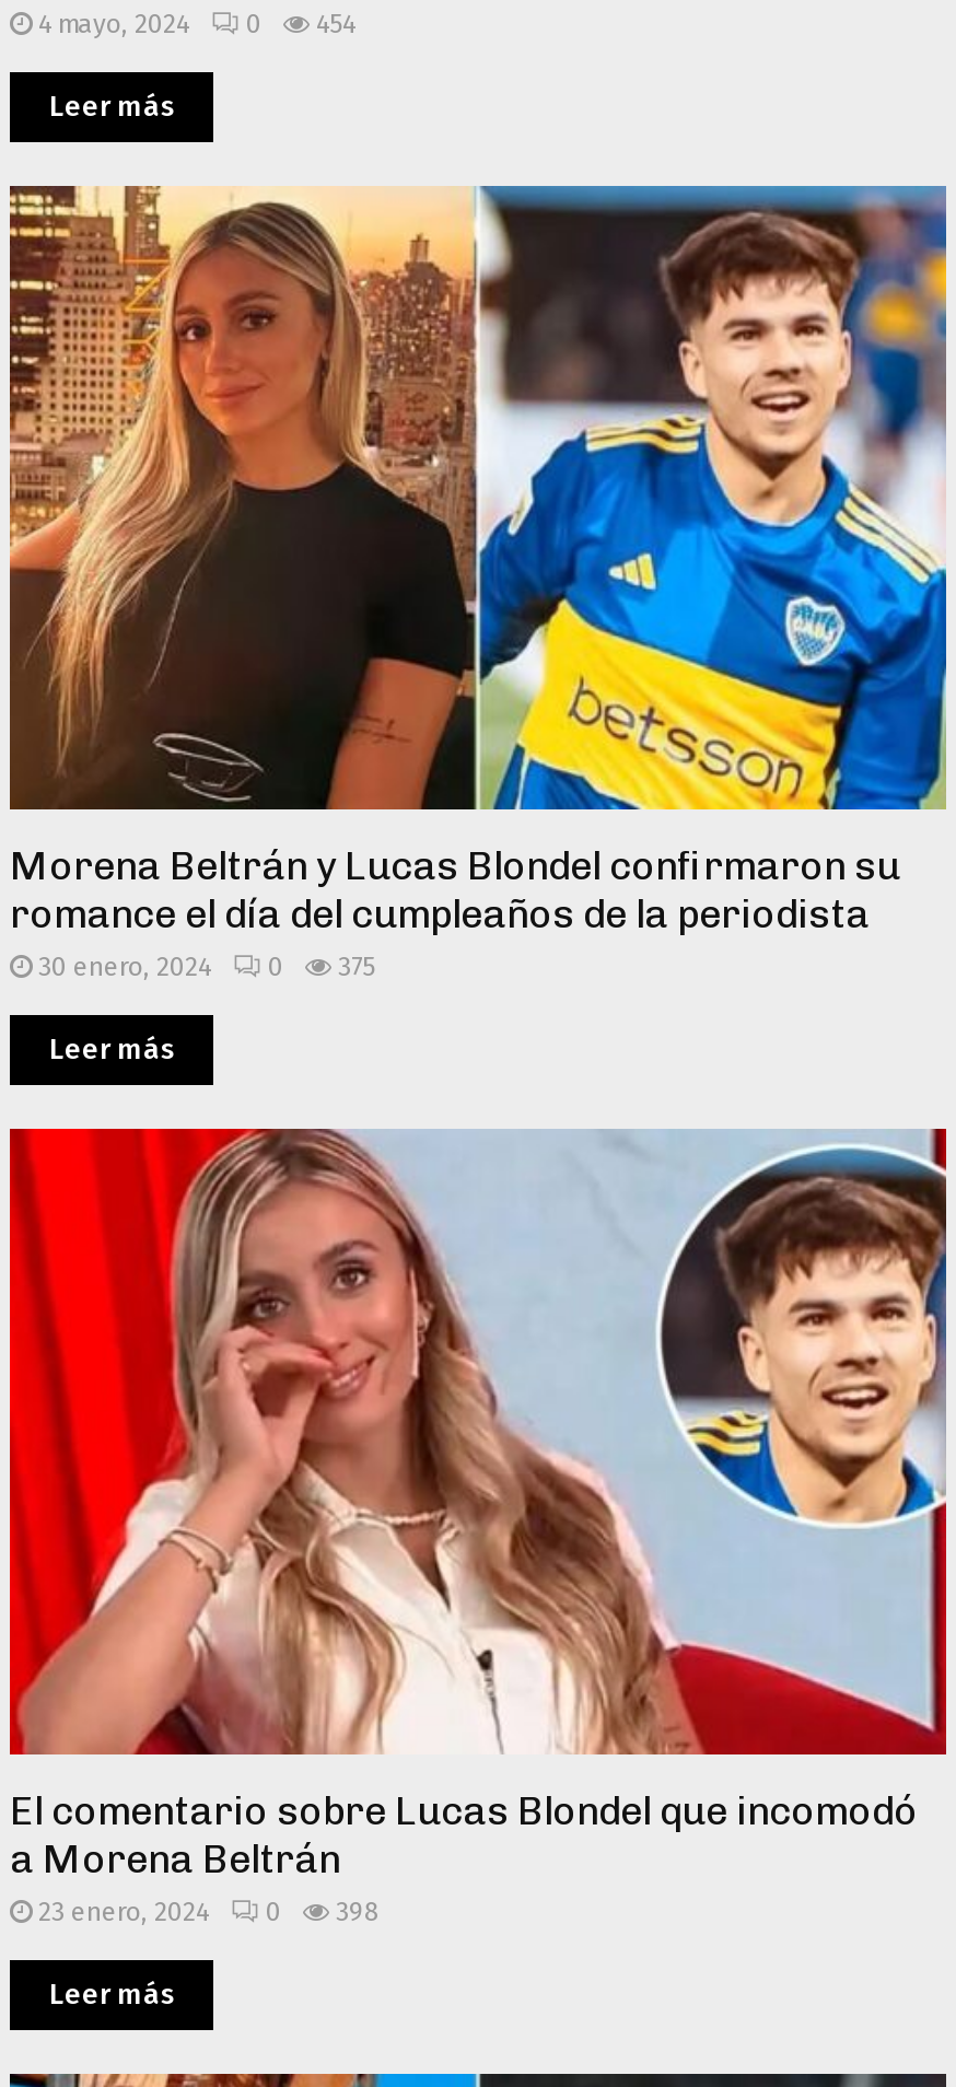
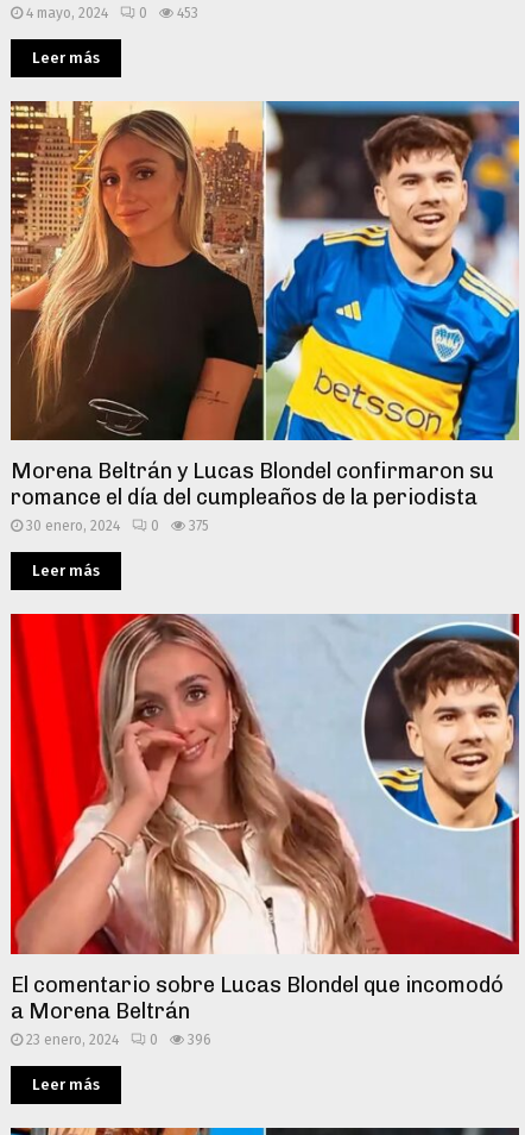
- 4 mayo, 2024 0 454
+ 4 mayo, 2024 0 453

- 23 enero, 2024 0 398
+ 23 enero, 2024 0 396
